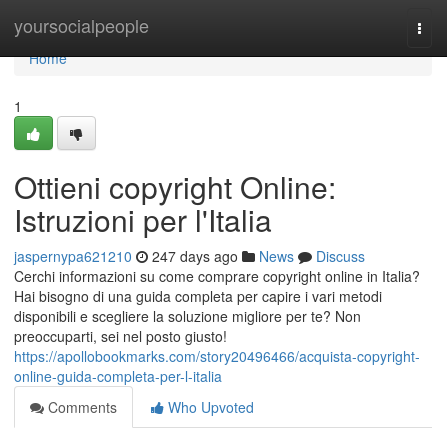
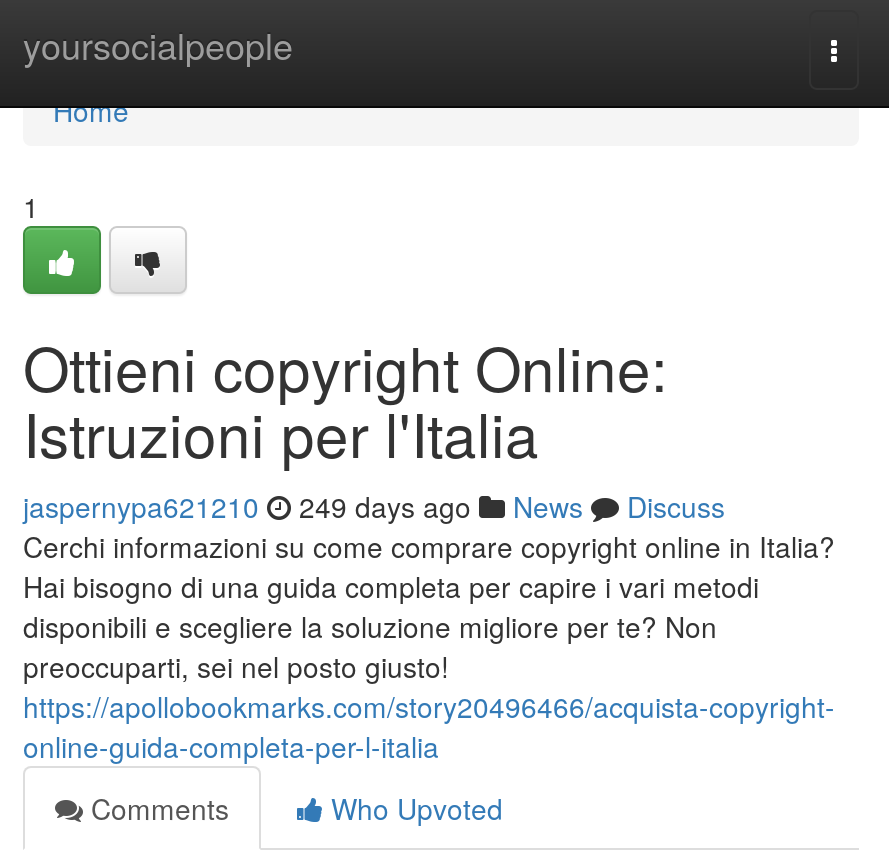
- jaspernypa621210 247 days ago News Discuss
+ jaspernypa621210 249 days ago News Discuss
